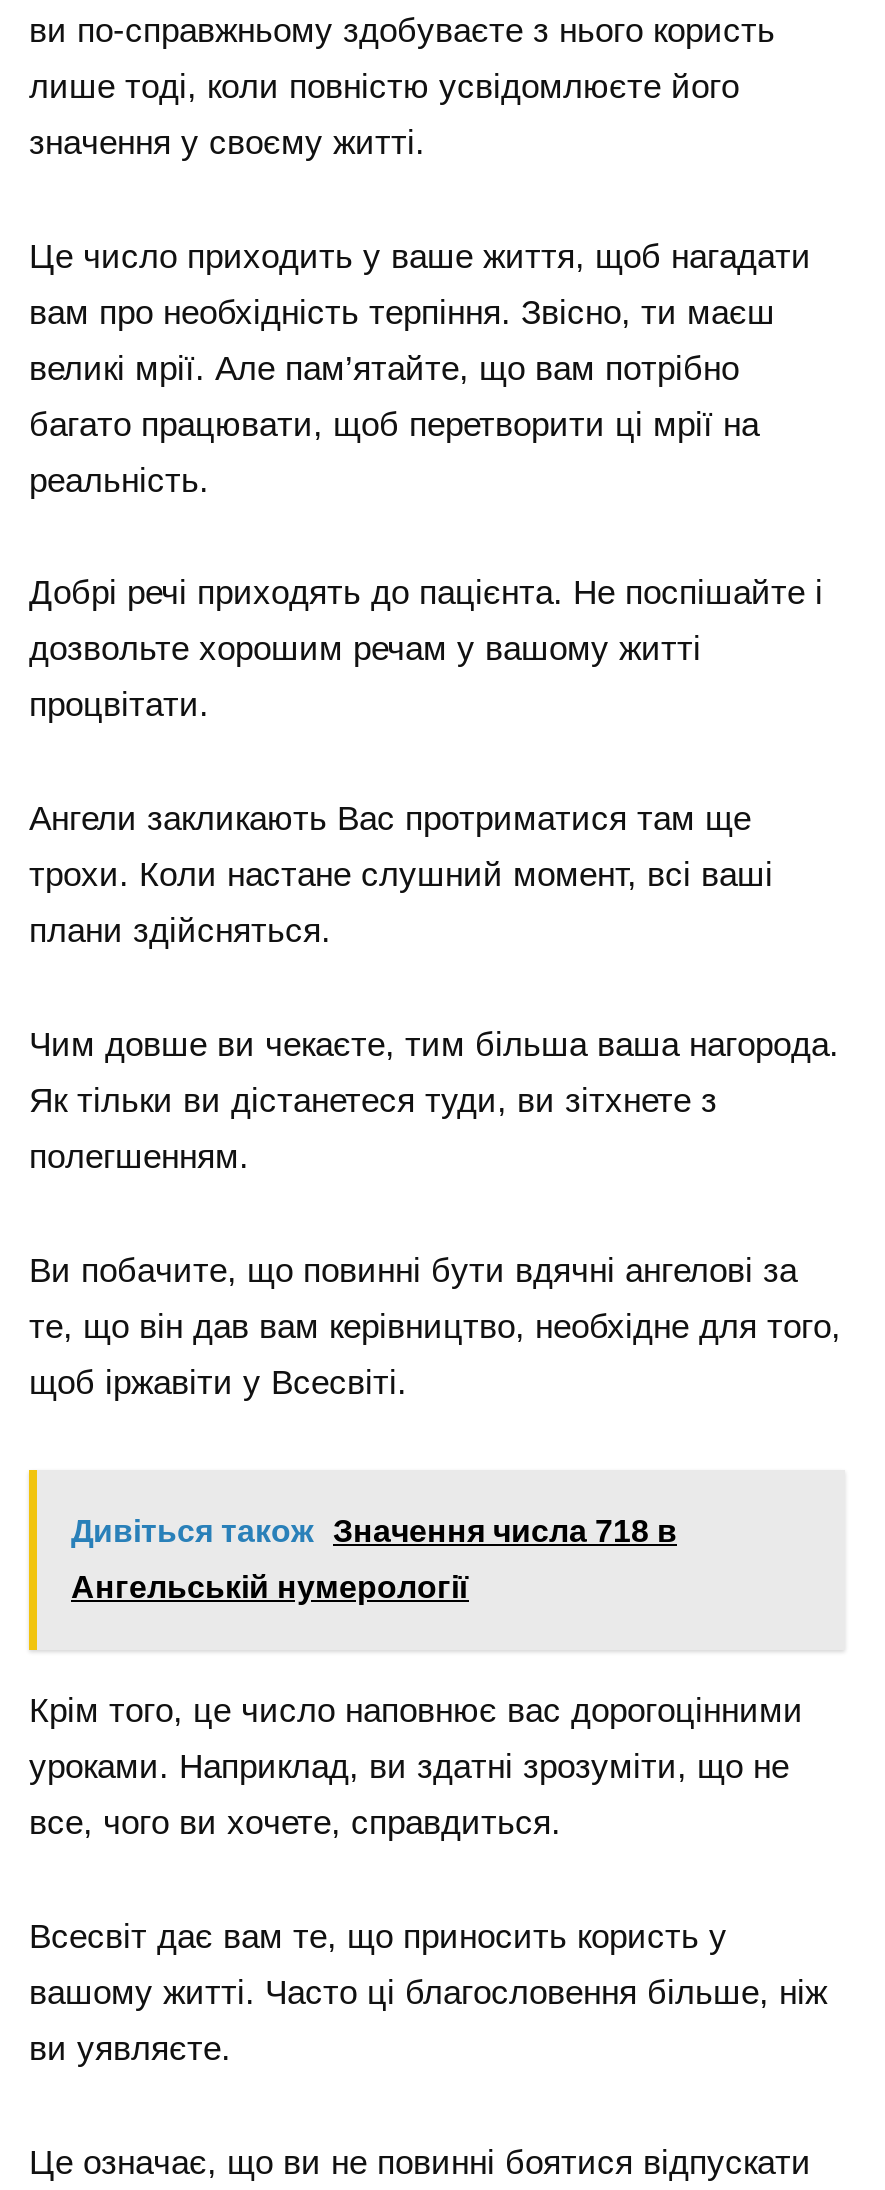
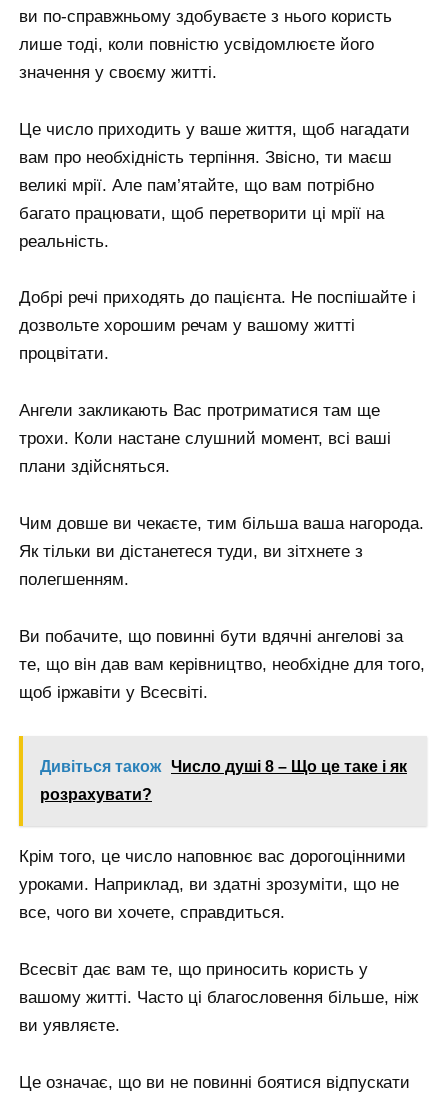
- Дивіться також Значення числа 718 в
+ Дивіться також Число душі 8 – Що це таке і як

- Ангельській нумерології
+ розрахувати?
